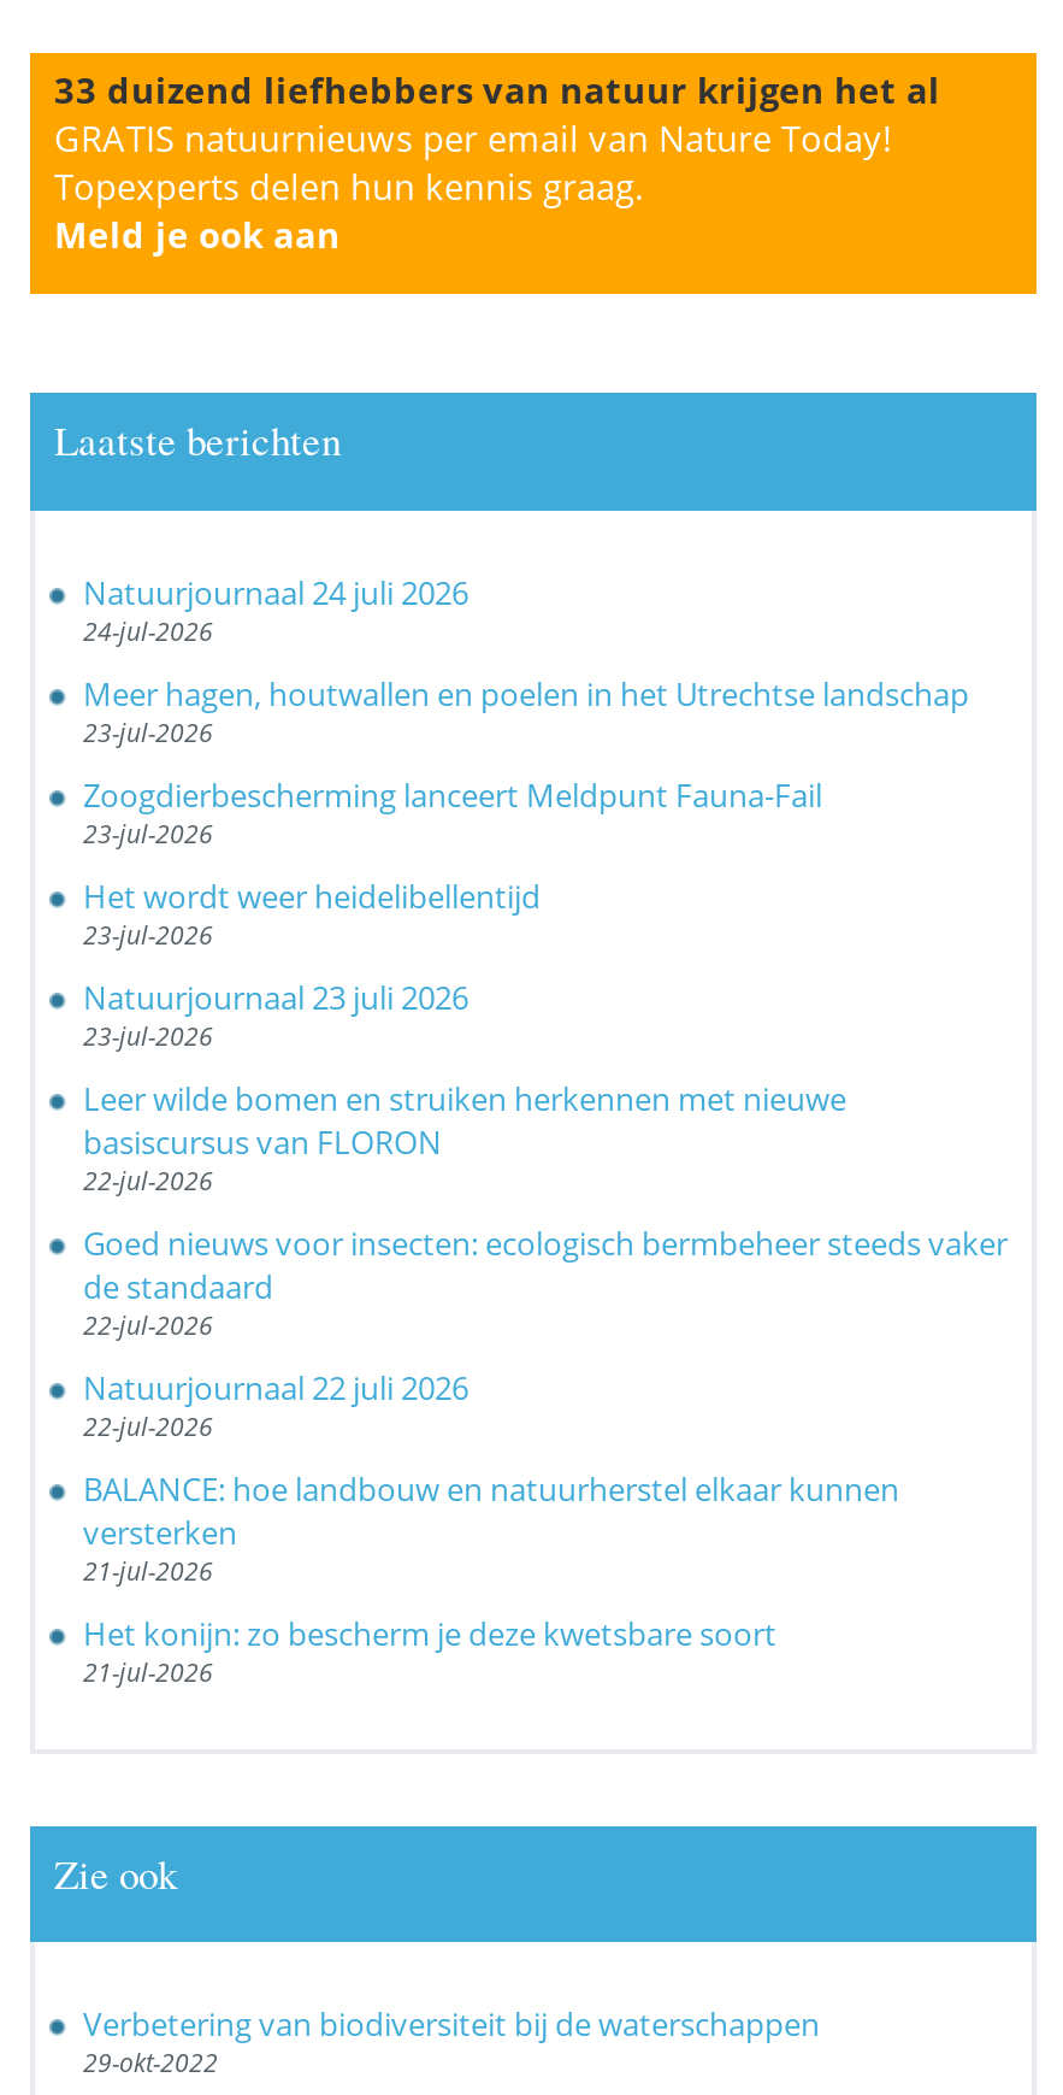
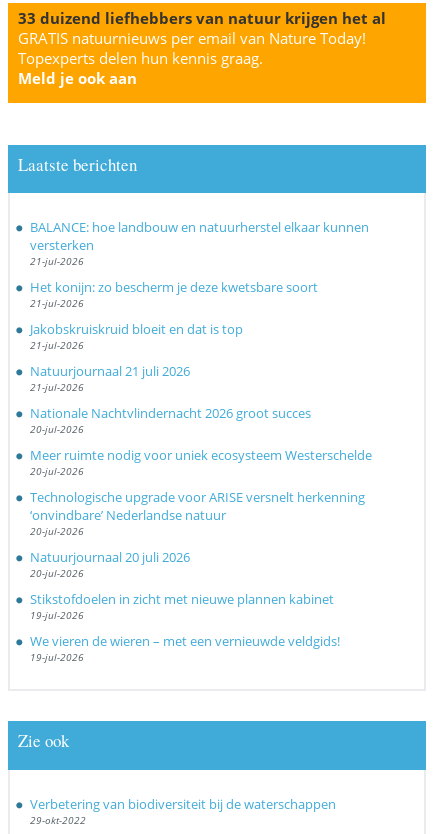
- Natuurjournaal 24 juli 2026
- 24-jul-2026
- Meer hagen, houtwallen en poelen in het Utrechtse landschap
- 23-jul-2026
- Zoogdierbescherming lanceert Meldpunt Fauna-Fail
- 23-jul-2026
- Het wordt weer heidelibellentijd
- 23-jul-2026
- Natuurjournaal 23 juli 2026
- 23-jul-2026
- Leer wilde bomen en struiken herkennen met nieuwe
- basiscursus van FLORON
- 22-jul-2026
- Goed nieuws voor insecten: ecologisch bermbeheer steeds vaker
- de standaard
- 22-jul-2026
- Natuurjournaal 22 juli 2026
- 22-jul-2026

moved up: BALANCE: hoe landbouw en natuurherstel elkaar kunnen | versterken | 21-jul-2026 | Het konijn: zo bescherm je deze kwetsbare soort | 21-jul-2026

+ Jakobskruiskruid bloeit en dat is top
+ 21-jul-2026
+ Natuurjournaal 21 juli 2026
+ 21-jul-2026
+ Nationale Nachtvlindernacht 2026 groot succes
+ 20-jul-2026
+ Meer ruimte nodig voor uniek ecosysteem Westerschelde
+ 20-jul-2026
+ Technologische upgrade voor ARISE versnelt herkenning
+ ‘onvindbare’ Nederlandse natuur
+ 20-jul-2026
+ Natuurjournaal 20 juli 2026
+ 20-jul-2026
+ Stikstofdoelen in zicht met nieuwe plannen kabinet
+ 19-jul-2026
+ We vieren de wieren – met een vernieuwde veldgids!
+ 19-jul-2026
